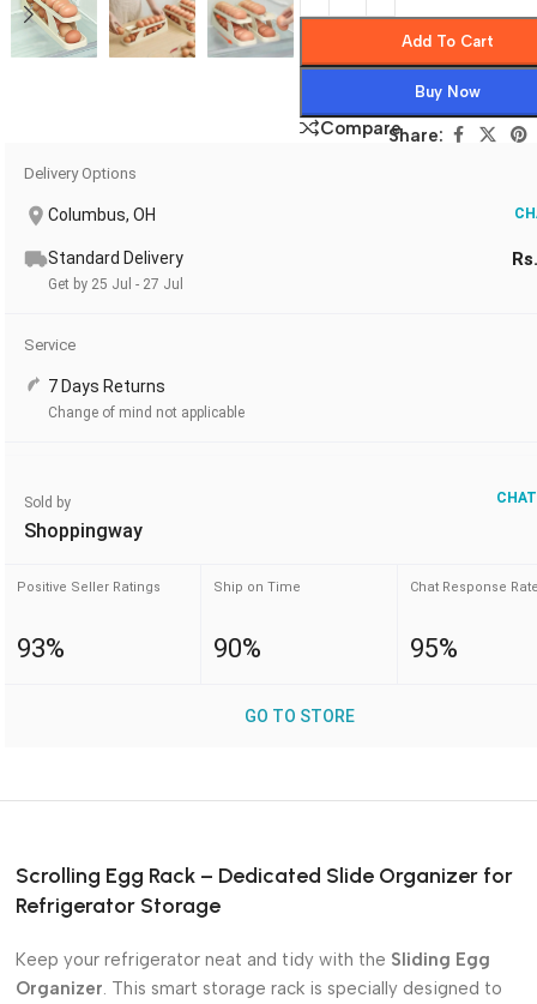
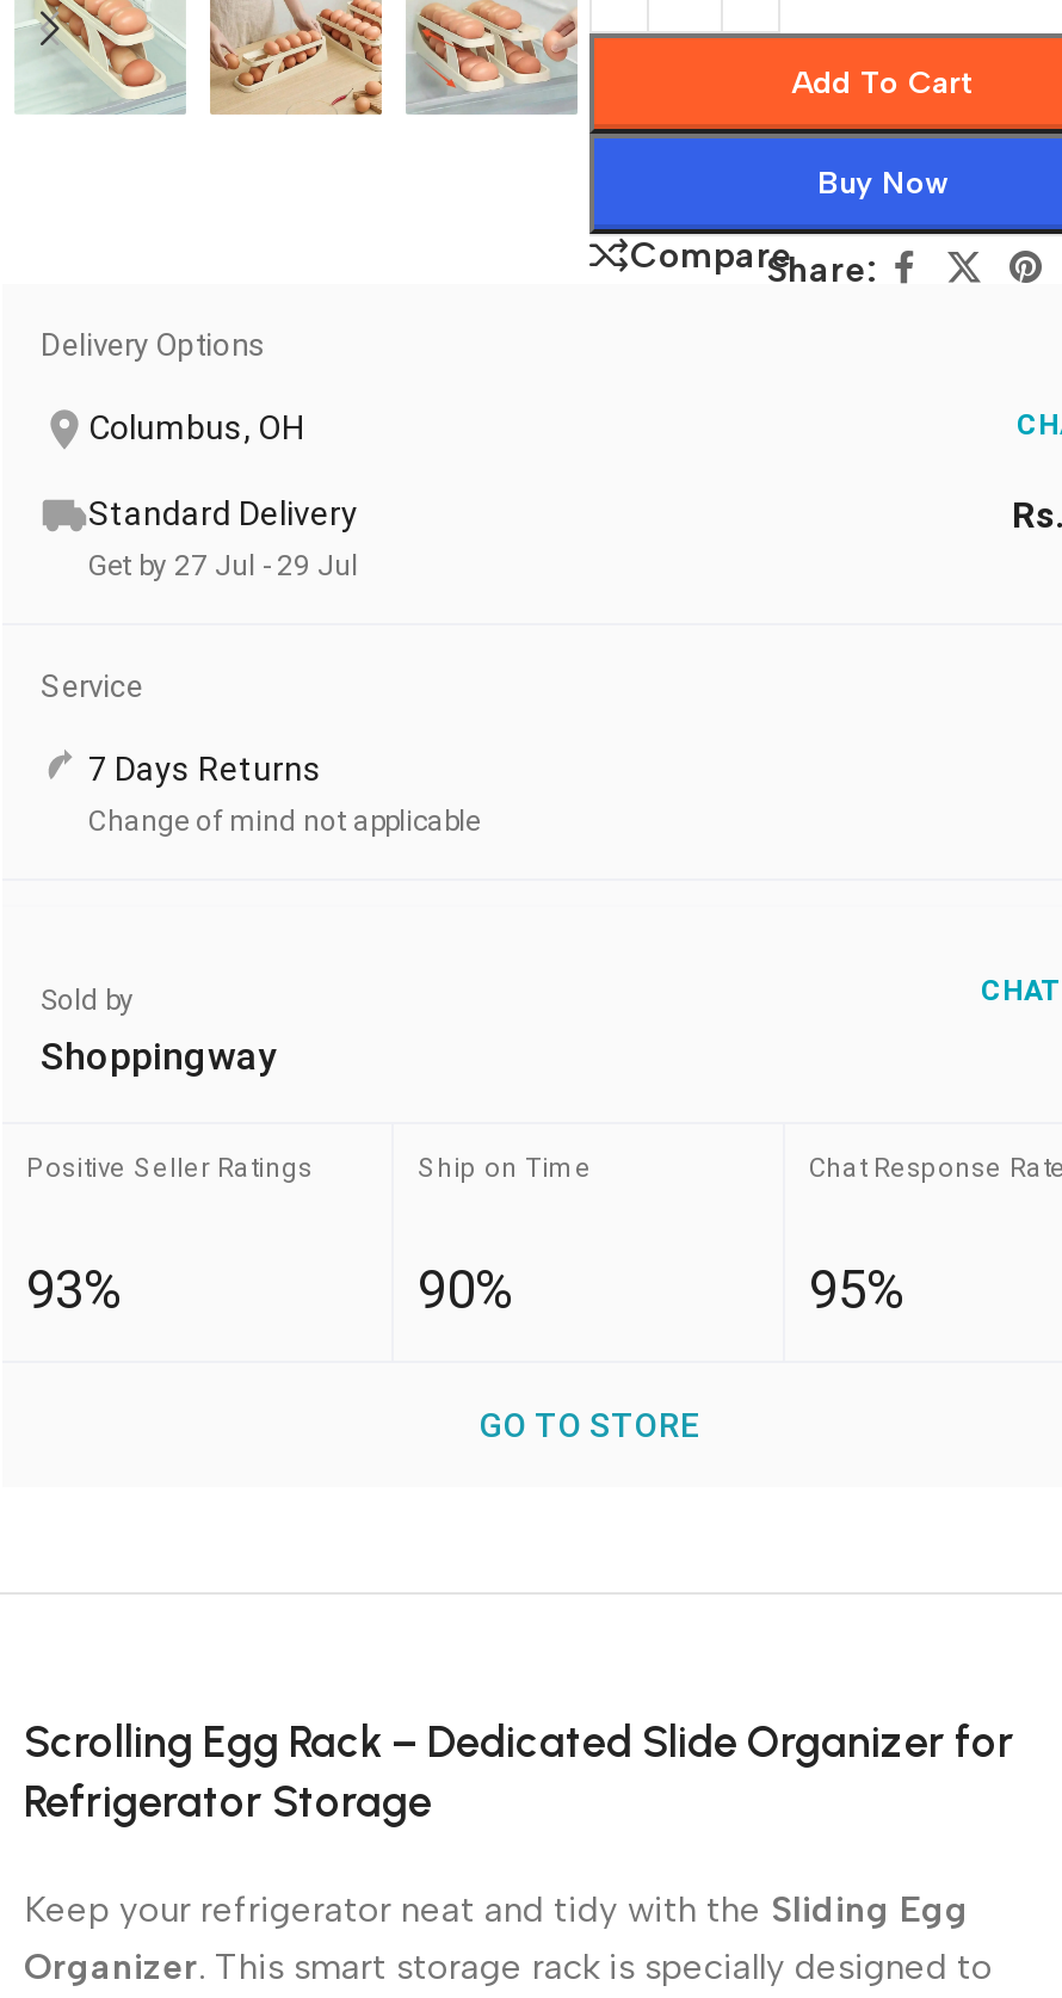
- Get by 25 Jul - 27 Jul
+ Get by 27 Jul - 29 Jul
